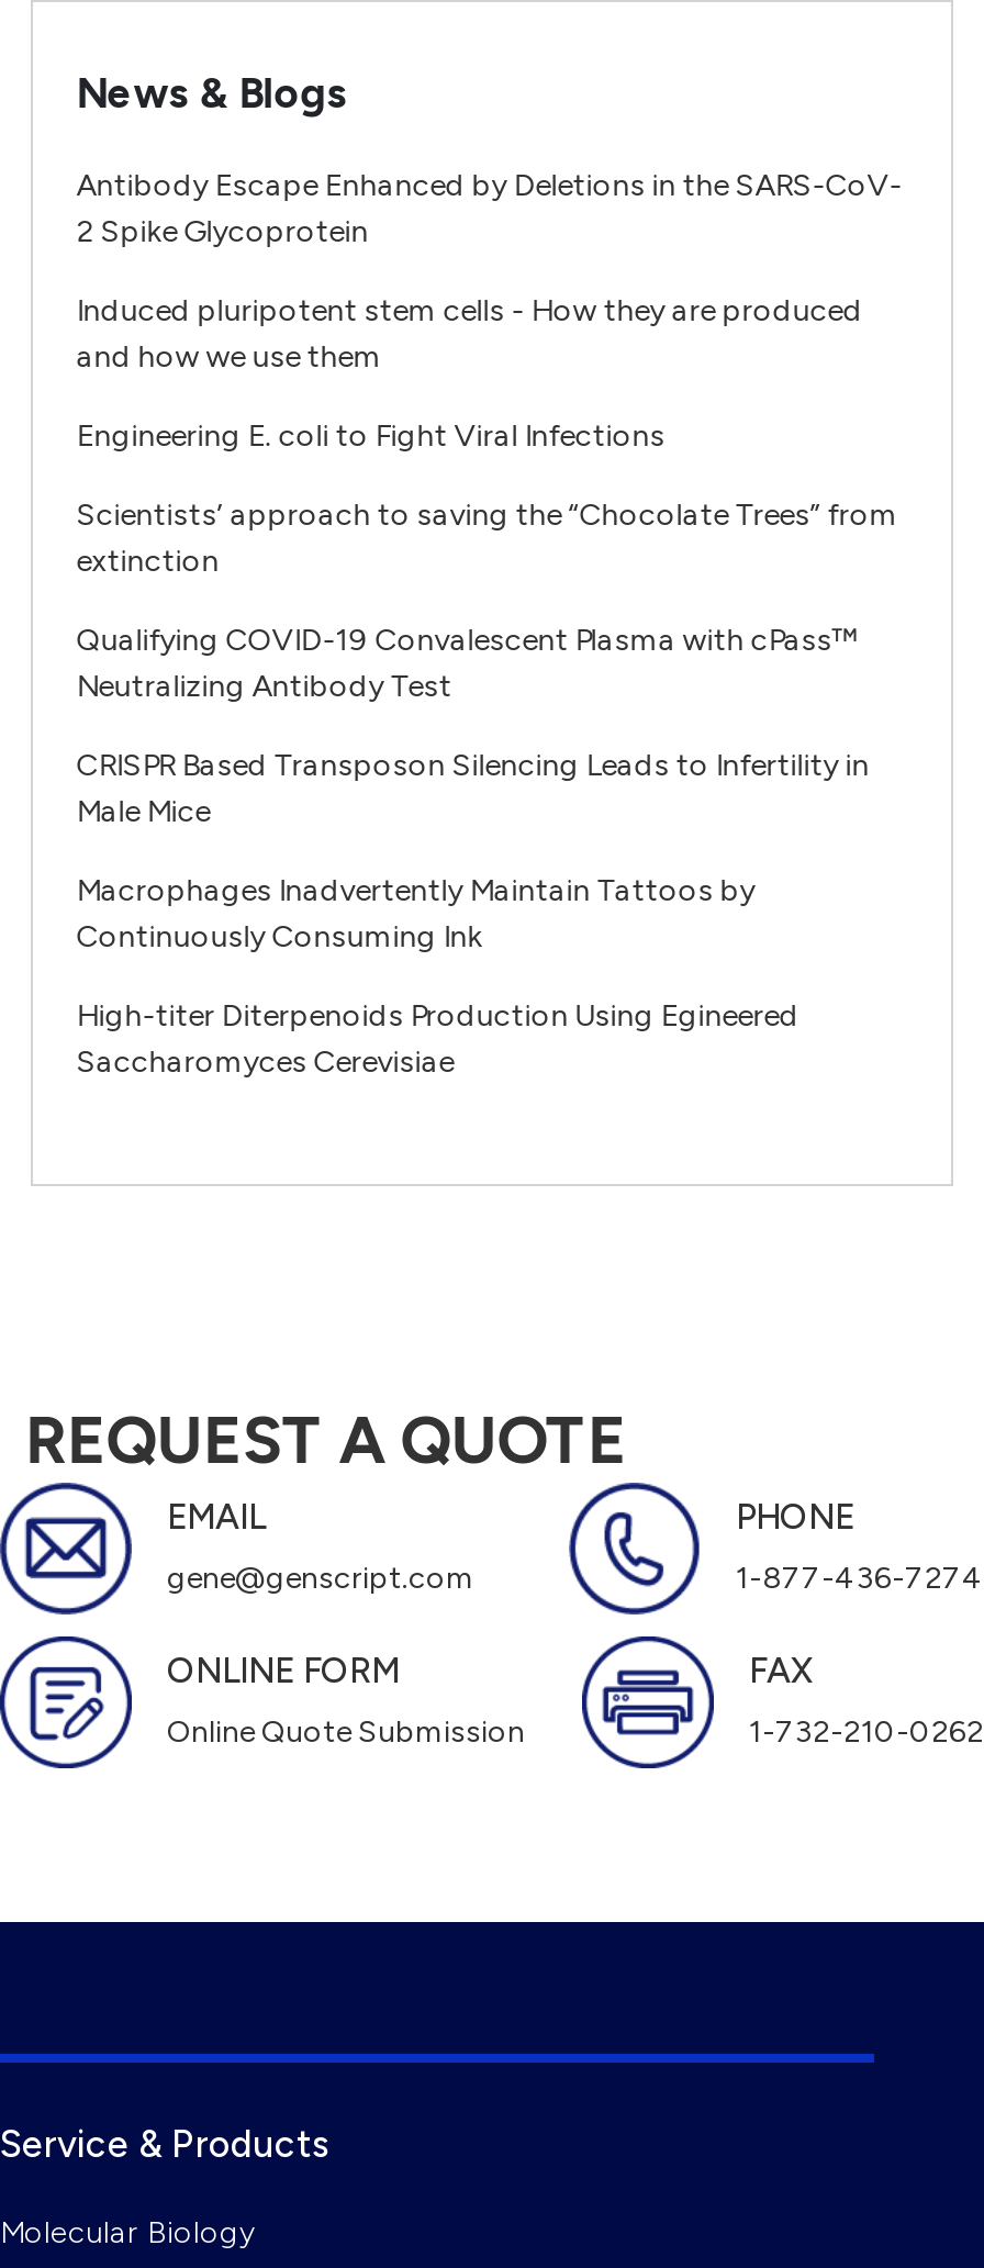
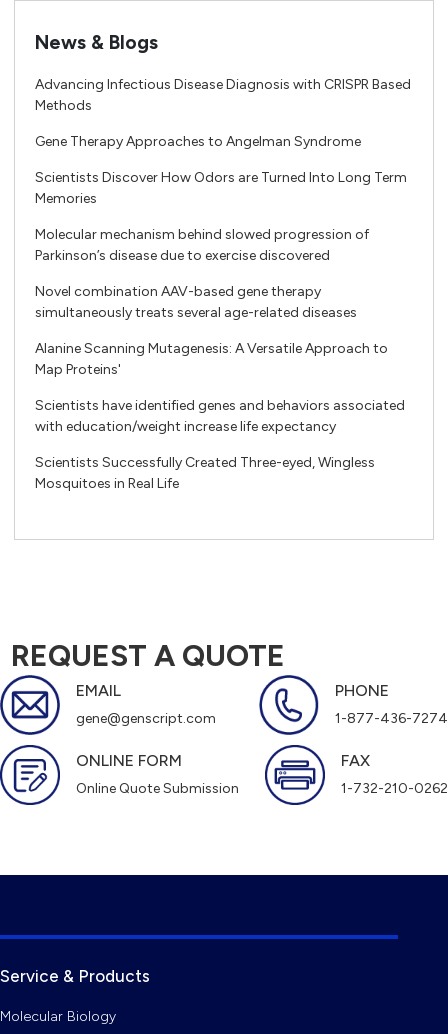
- Antibody Escape Enhanced by Deletions in the SARS-CoV-
- 2 Spike Glycoprotein
+ Advancing Infectious Disease Diagnosis with CRISPR Based
+ Methods

- Induced pluripotent stem cells - How they are produced
- and how we use them
+ Gene Therapy Approaches to Angelman Syndrome

- Engineering E. coli to Fight Viral Infections
+ Scientists Discover How Odors are Turned Into Long Term
+ Memories

- Scientists’ approach to saving the “Chocolate Trees” from
- extinction
+ Molecular mechanism behind slowed progression of
+ Parkinson’s disease due to exercise discovered

- Qualifying COVID-19 Convalescent Plasma with cPass™
- Neutralizing Antibody Test
+ Novel combination AAV-based gene therapy
+ simultaneously treats several age-related diseases

- CRISPR Based Transposon Silencing Leads to Infertility in
- Male Mice
+ Alanine Scanning Mutagenesis: A Versatile Approach to
+ Map Proteins'

- Macrophages Inadvertently Maintain Tattoos by
- Continuously Consuming Ink
+ Scientists have identified genes and behaviors associated
+ with education/weight increase life expectancy

- High-titer Diterpenoids Production Using Egineered
- Saccharomyces Cerevisiae
+ Scientists Successfully Created Three-eyed, Wingless
+ Mosquitoes in Real Life
